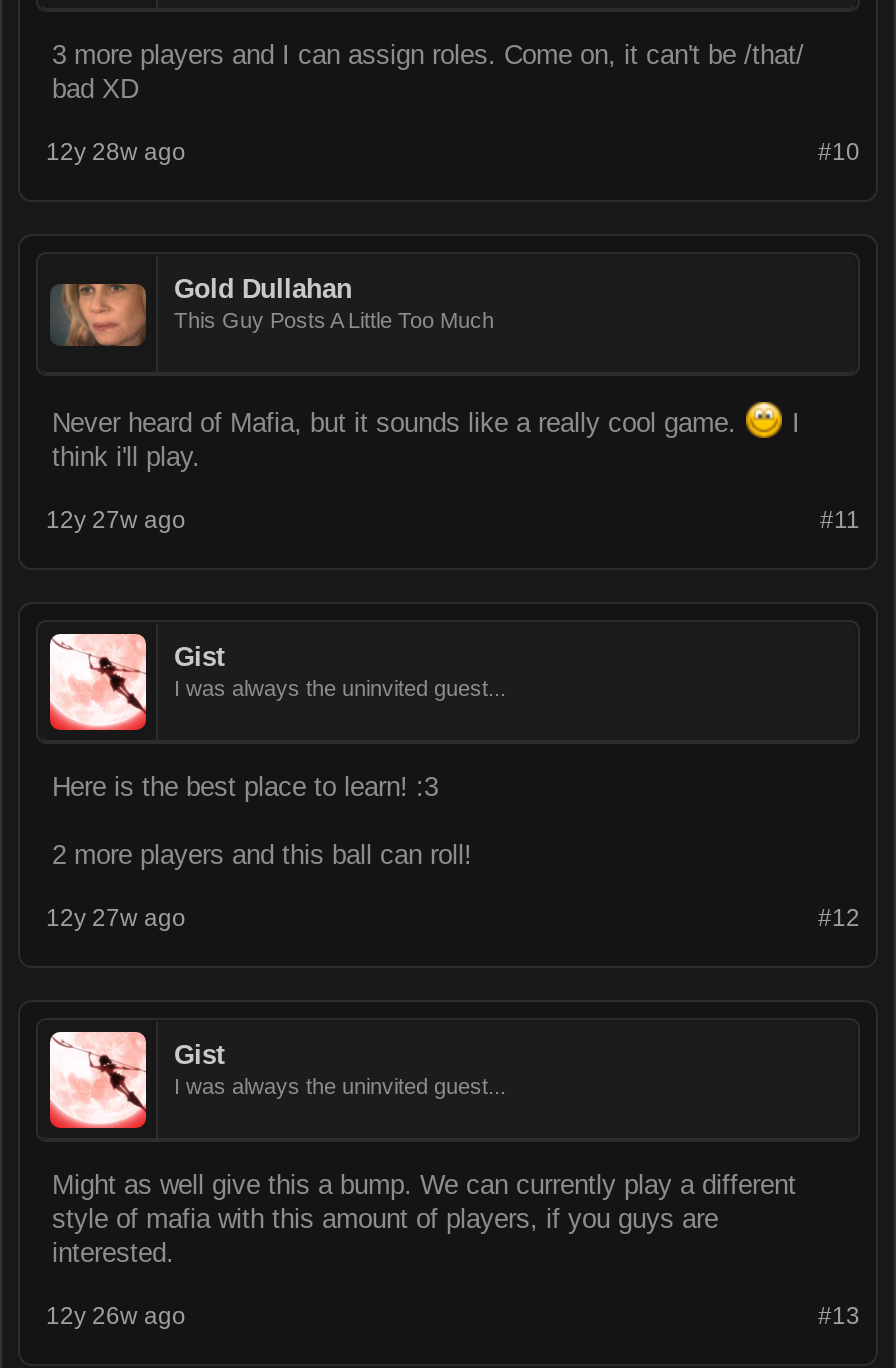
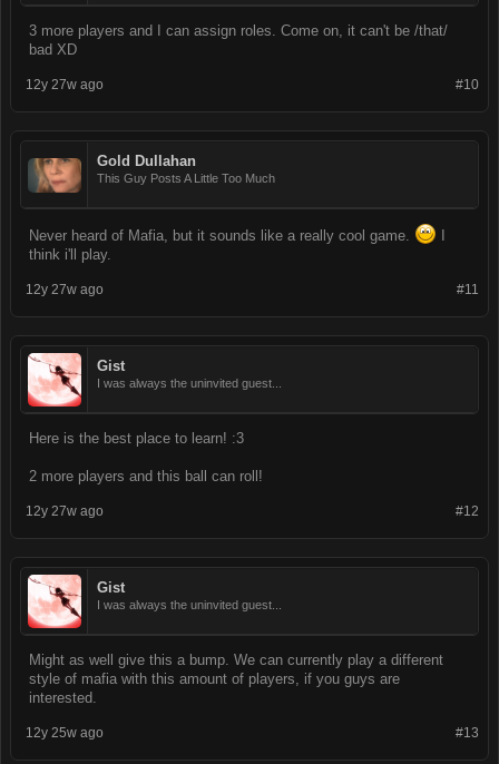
- 12y 28w ago
+ 12y 27w ago

- 12y 26w ago
+ 12y 25w ago
